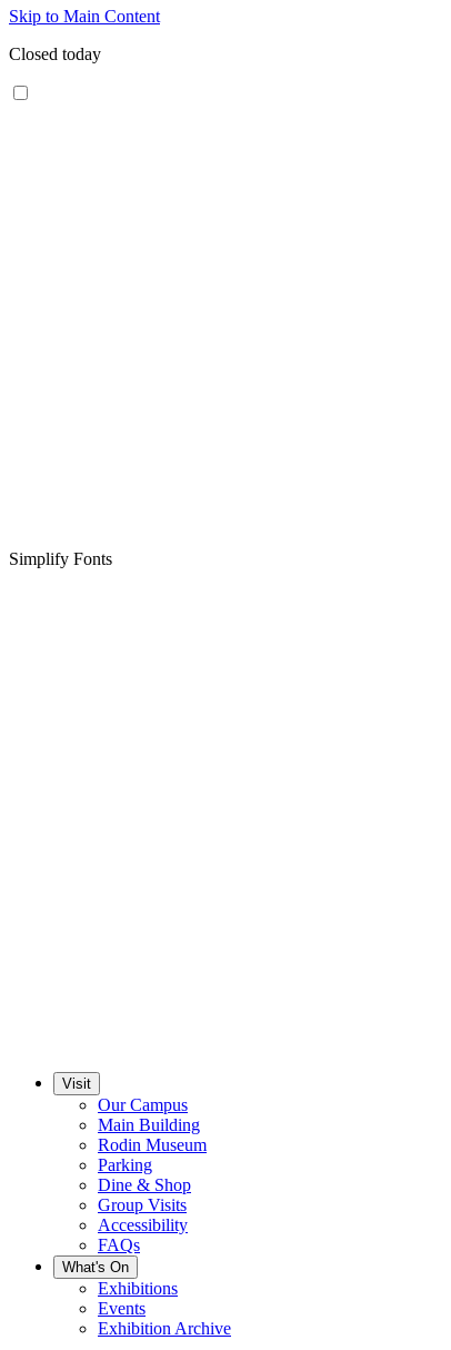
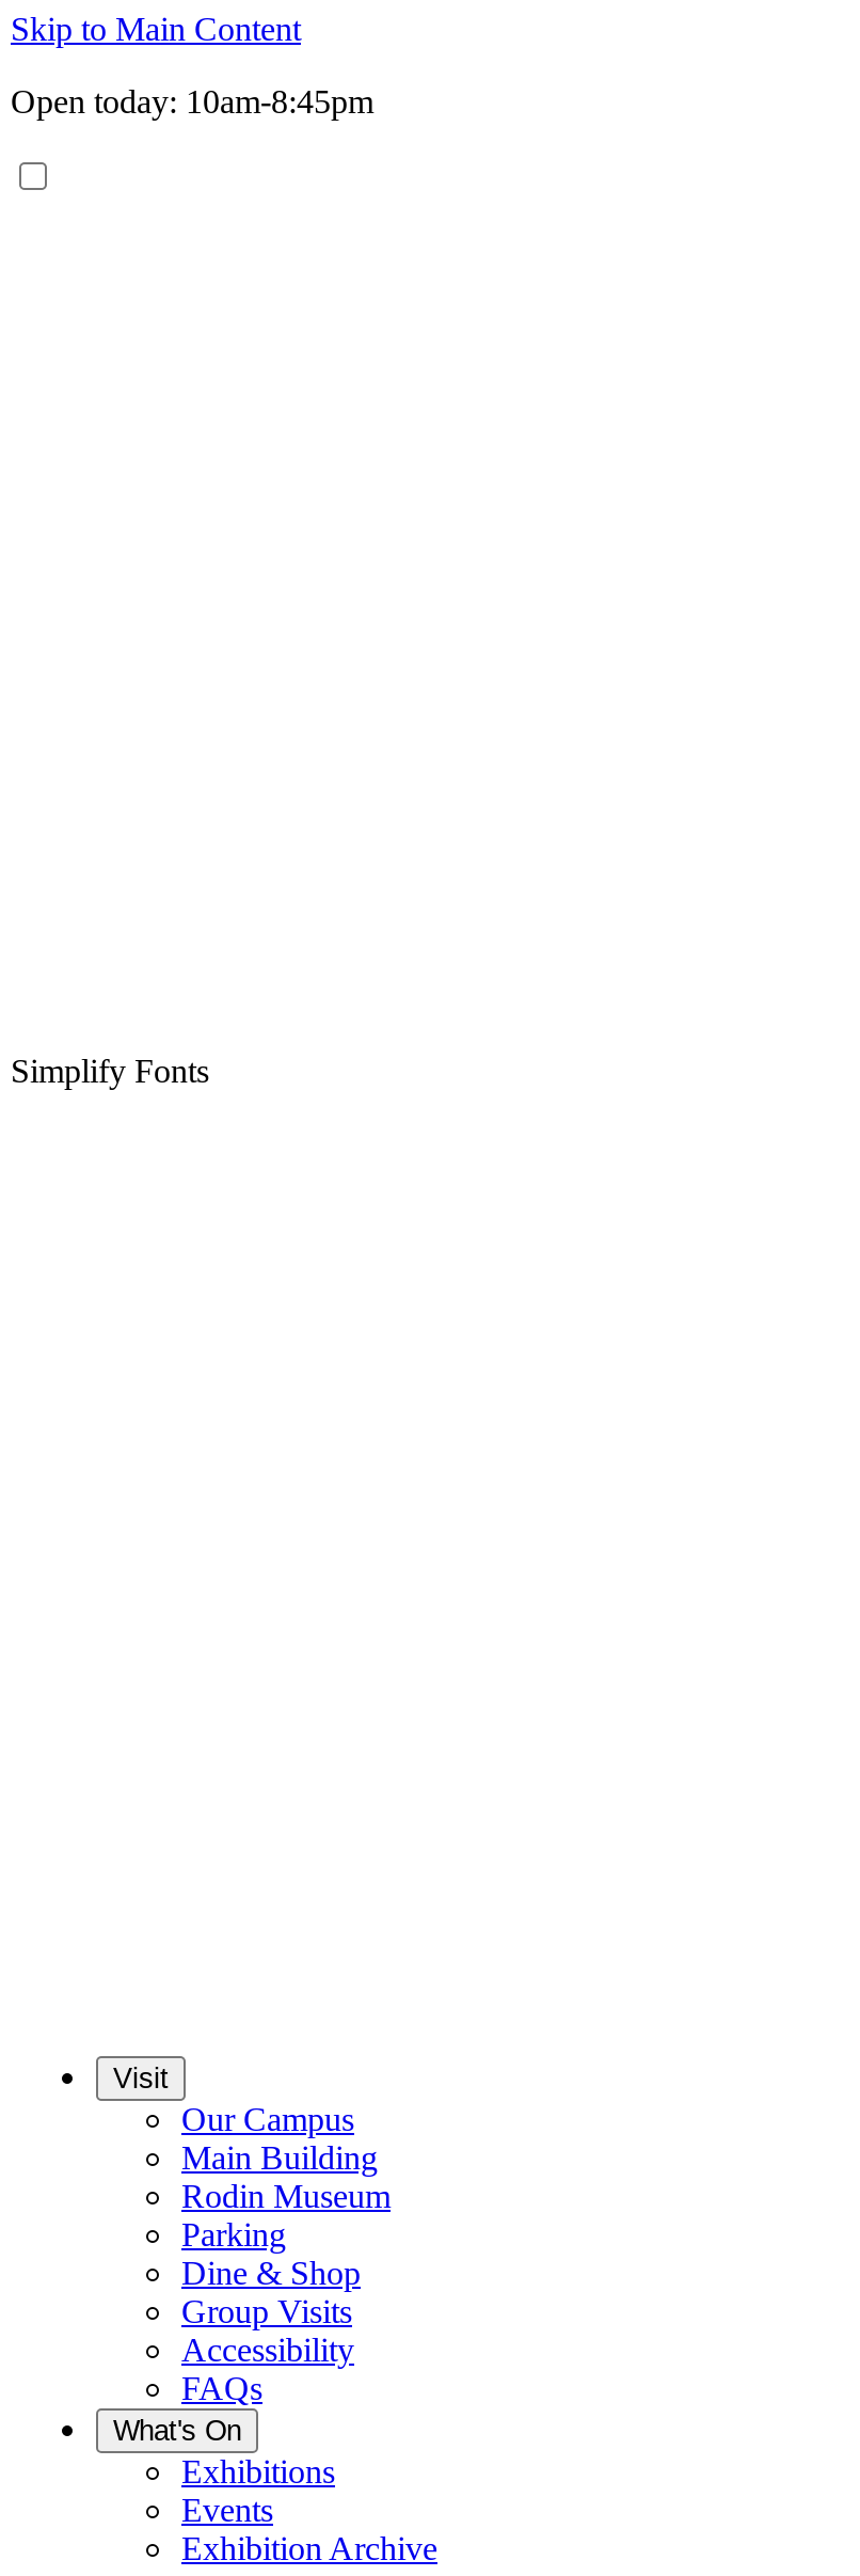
- Closed today
+ Open today: 10am-8:45pm
